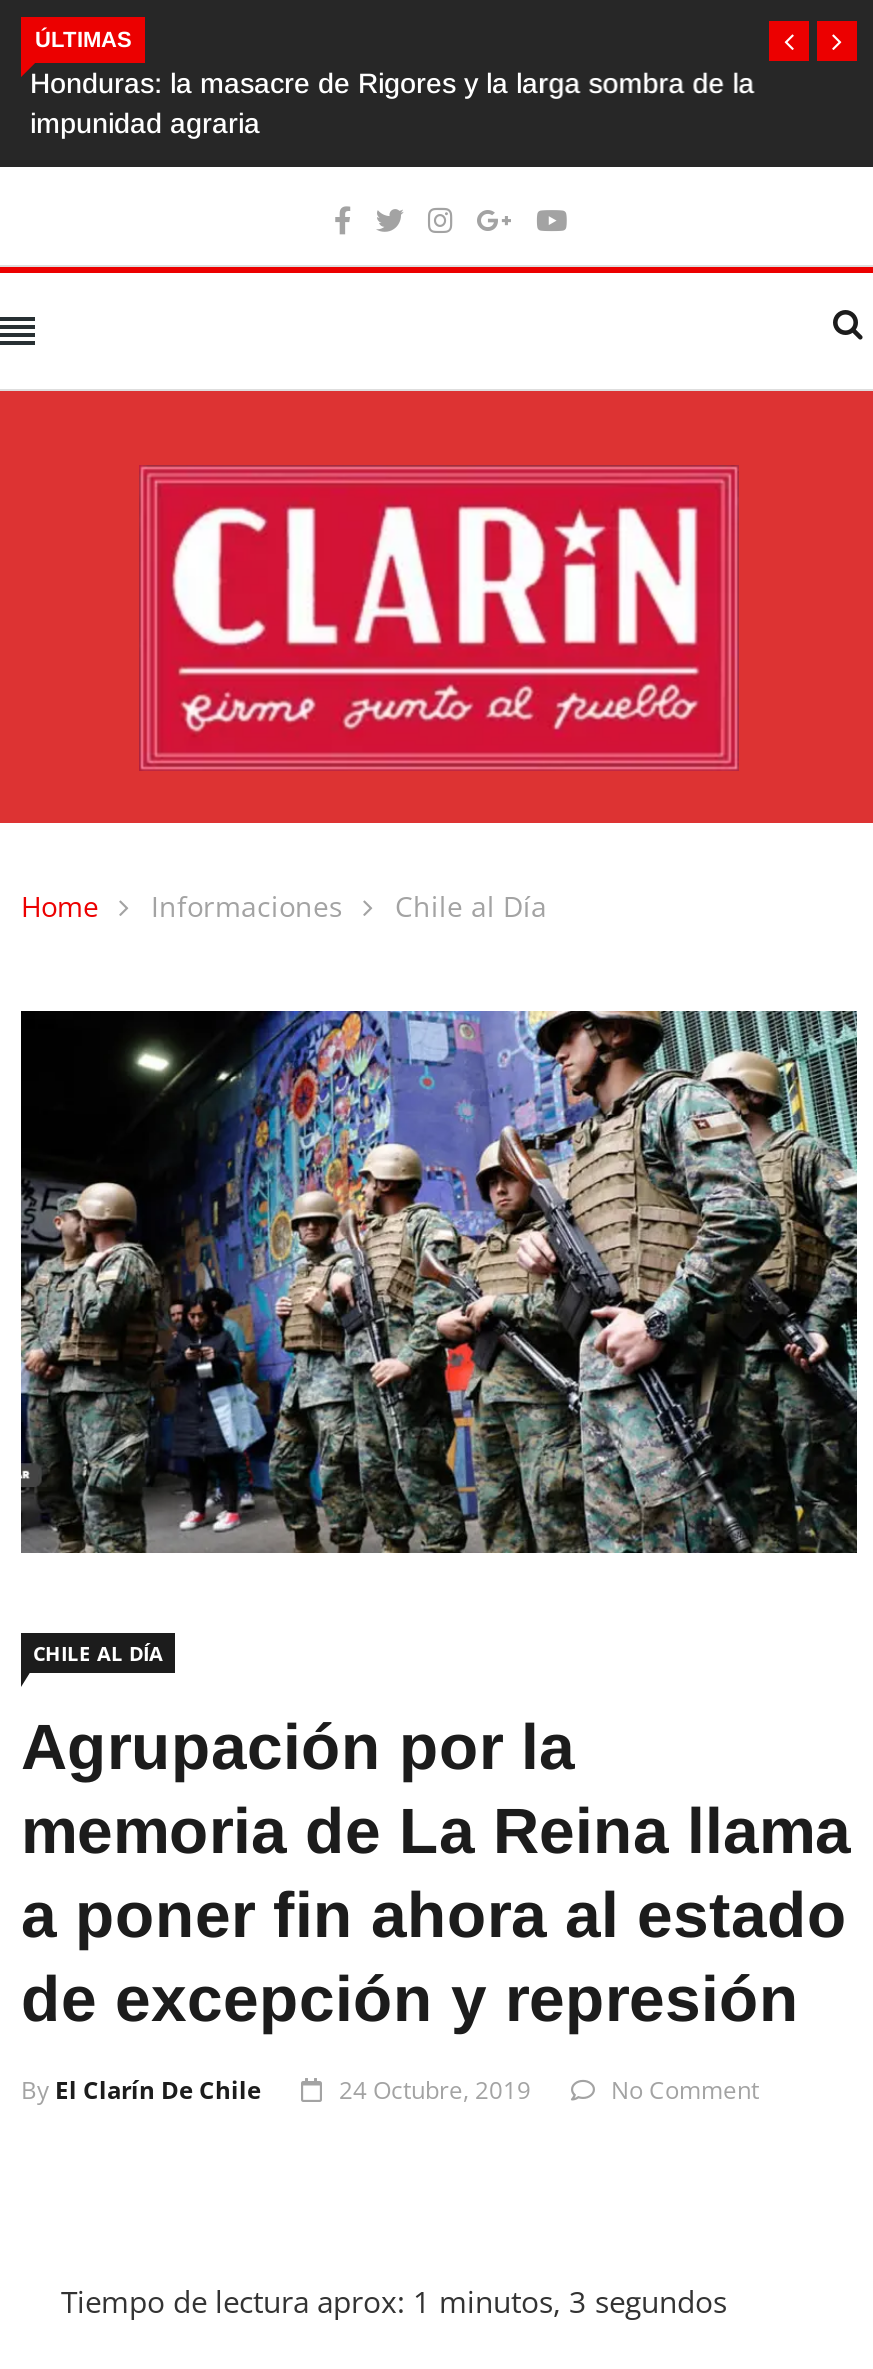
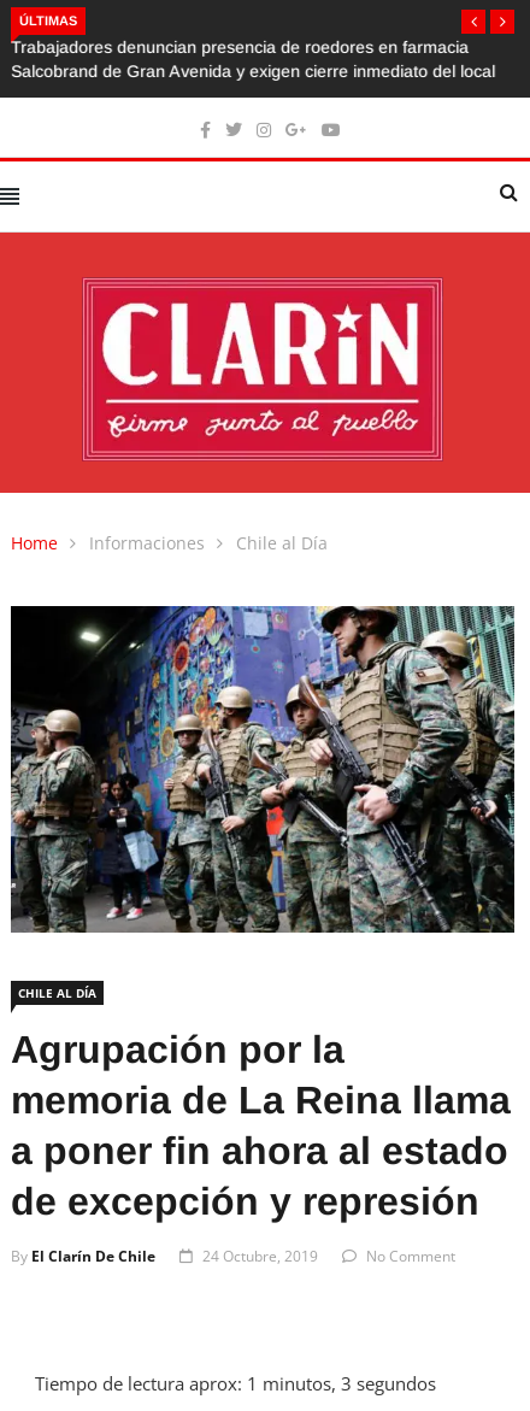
- Honduras: la masacre de Rigores y la larga sombra de la
- impunidad agraria
+ Trabajadores denuncian presencia de roedores en farmacia
+ Salcobrand de Gran Avenida y exigen cierre inmediato del local
